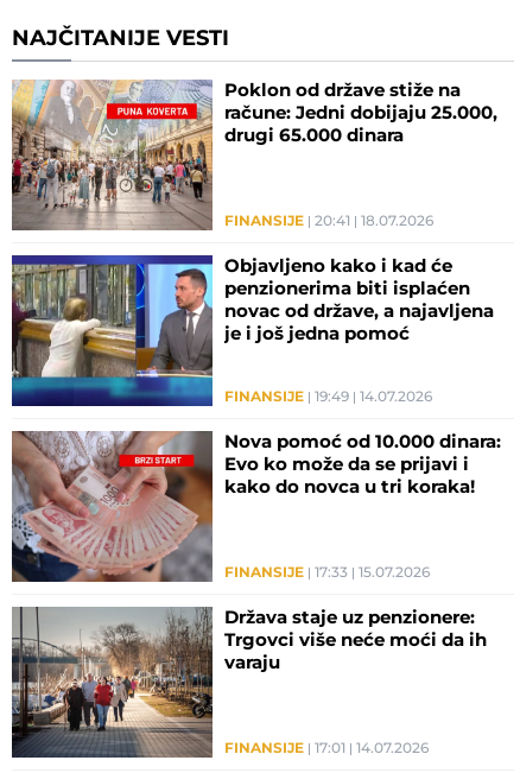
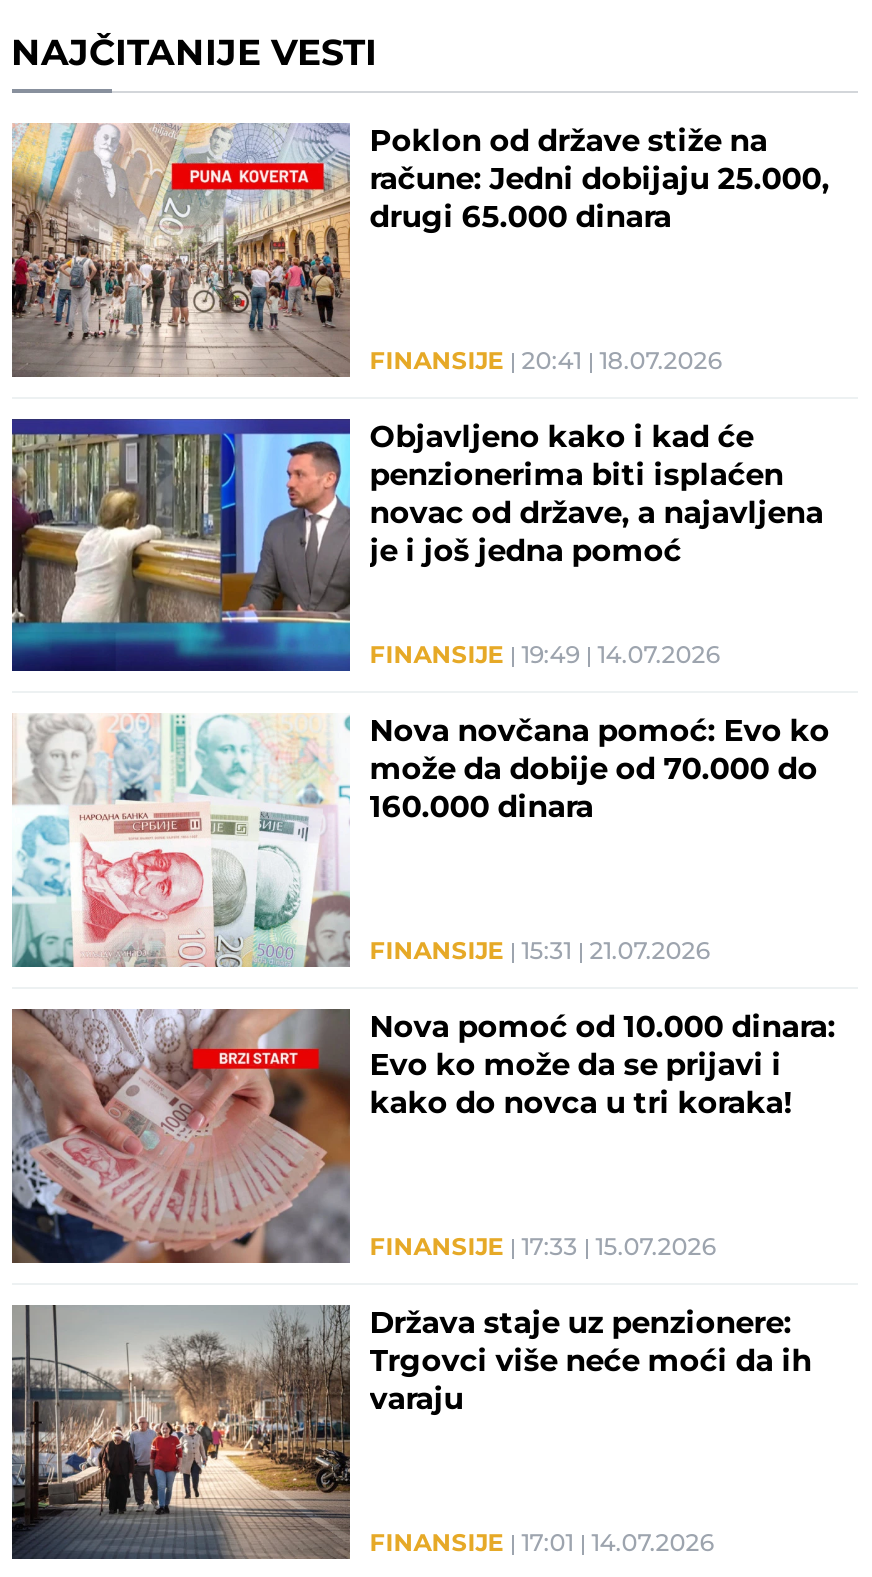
+ [image]
+ Nova novčana pomoć: Evo ko
+ može da dobije od 70.000 do
+ 160.000 dinara
+ FINANSIJE 15:31 21.07.2026
